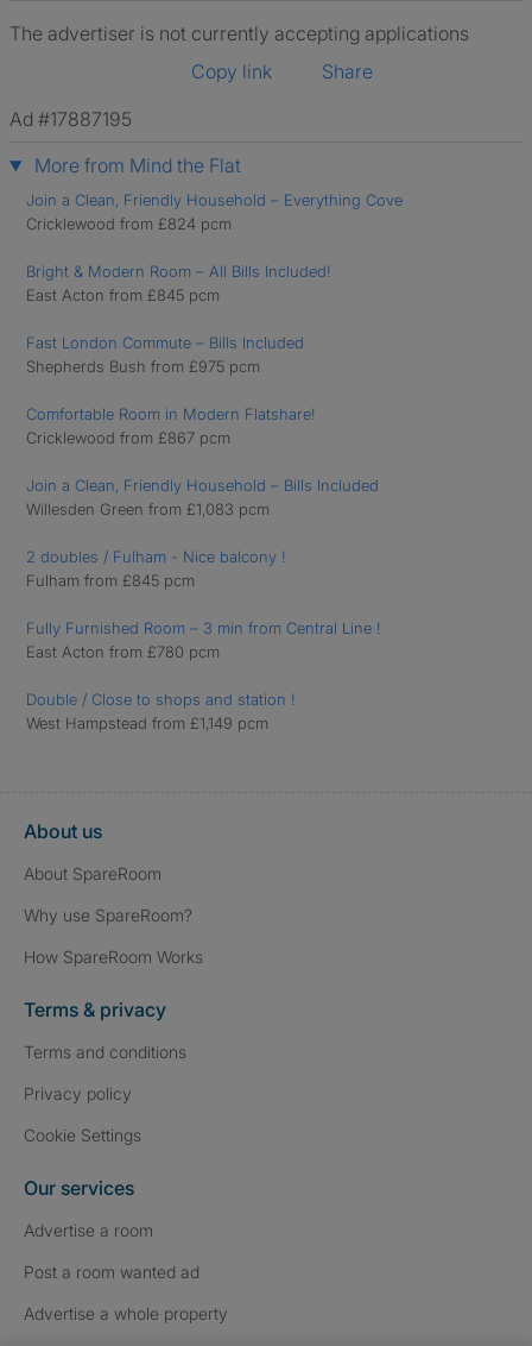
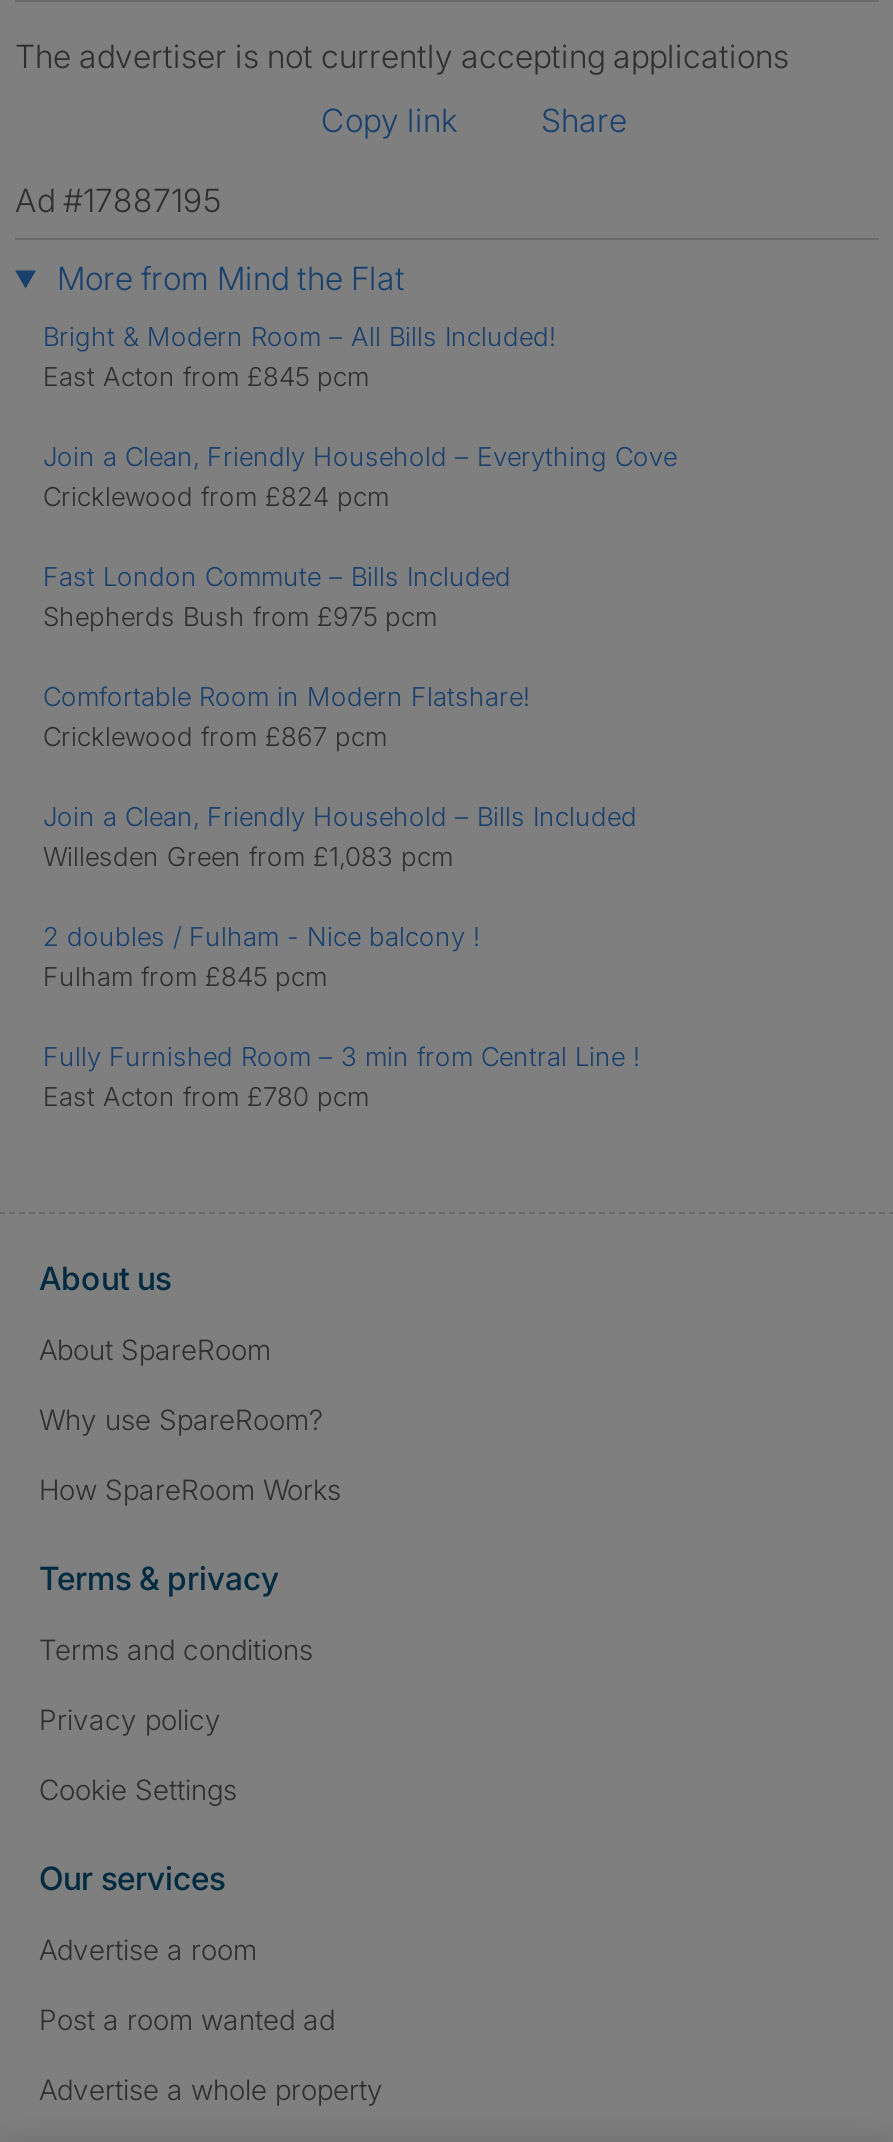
moved down: Join a Clean, Friendly Household – Everything Cove | Cricklewood from £824 pcm

moved up: Bright & Modern Room – All Bills Included! | East Acton from £845 pcm

- Double / Close to shops and station !
- West Hampstead from £1,149 pcm
